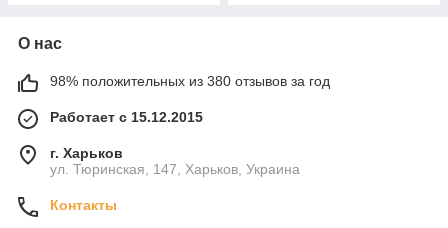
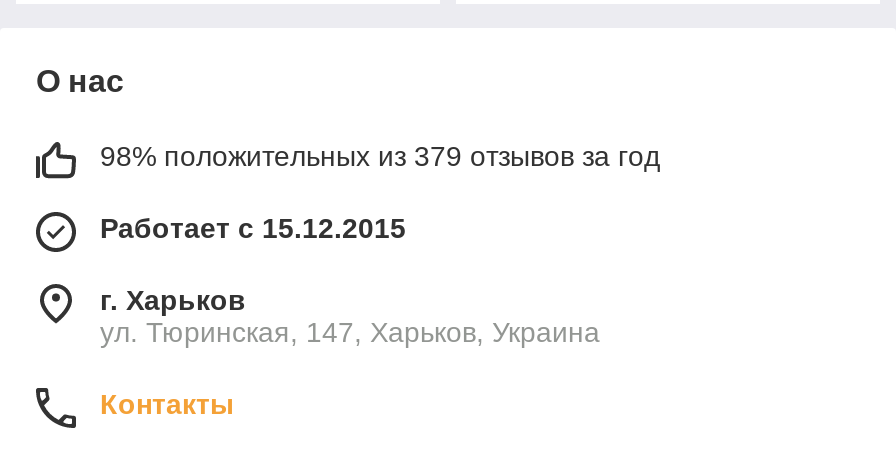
- 98% положительных из 380 отзывов за год
+ 98% положительных из 379 отзывов за год
